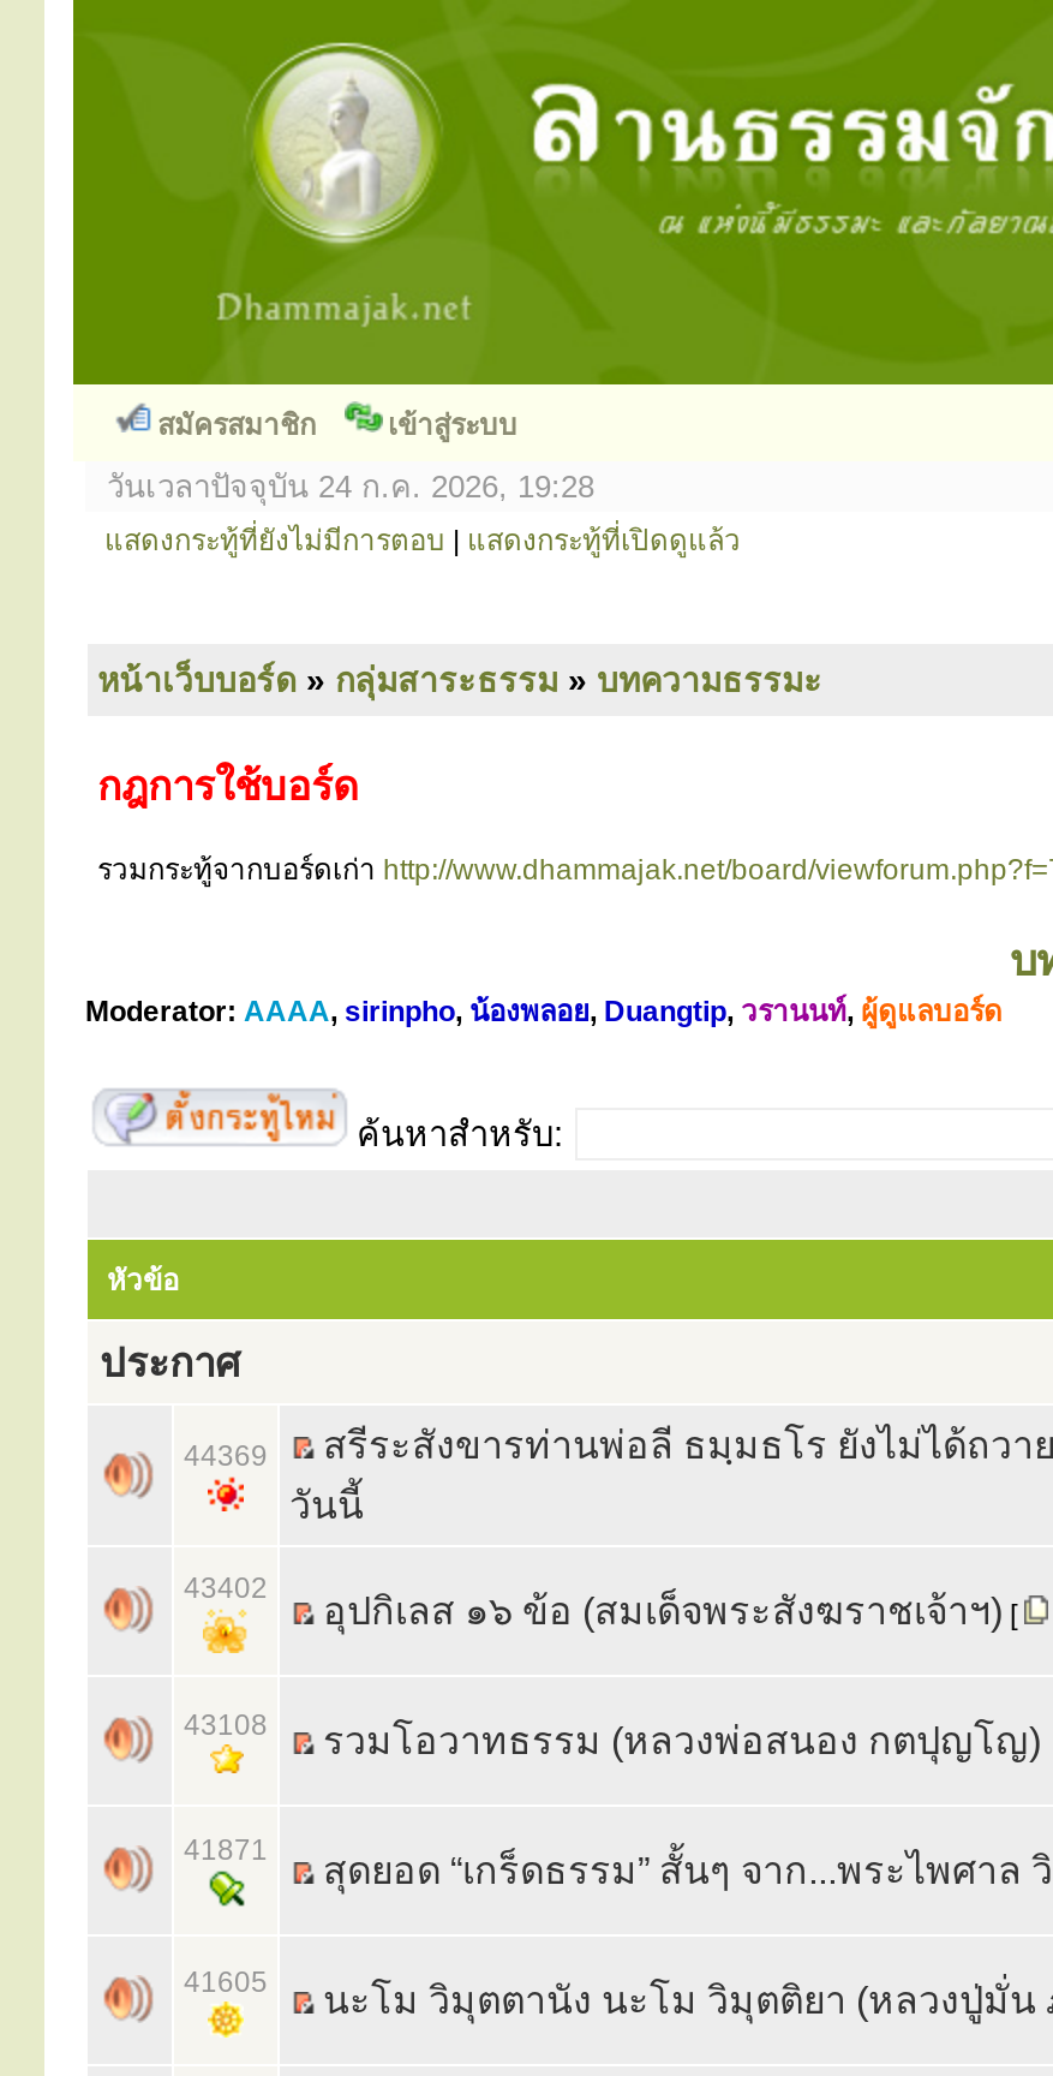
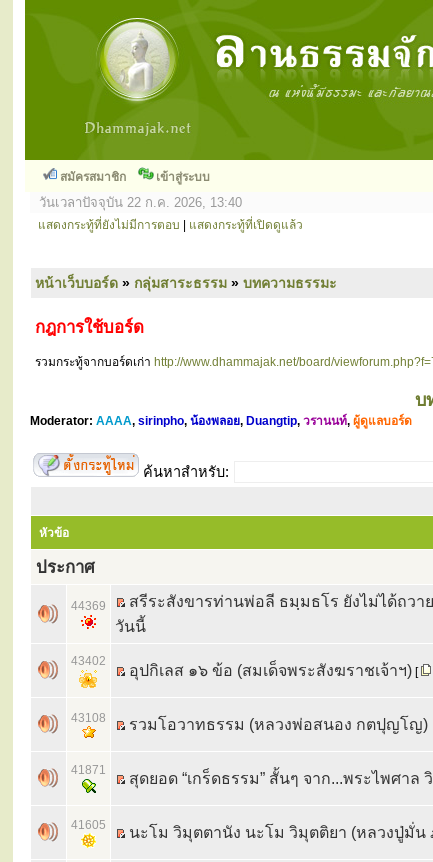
- วันเวลาปัจจุบัน 24 ก.ค. 2026, 19:28
+ วันเวลาปัจจุบัน 22 ก.ค. 2026, 13:40
